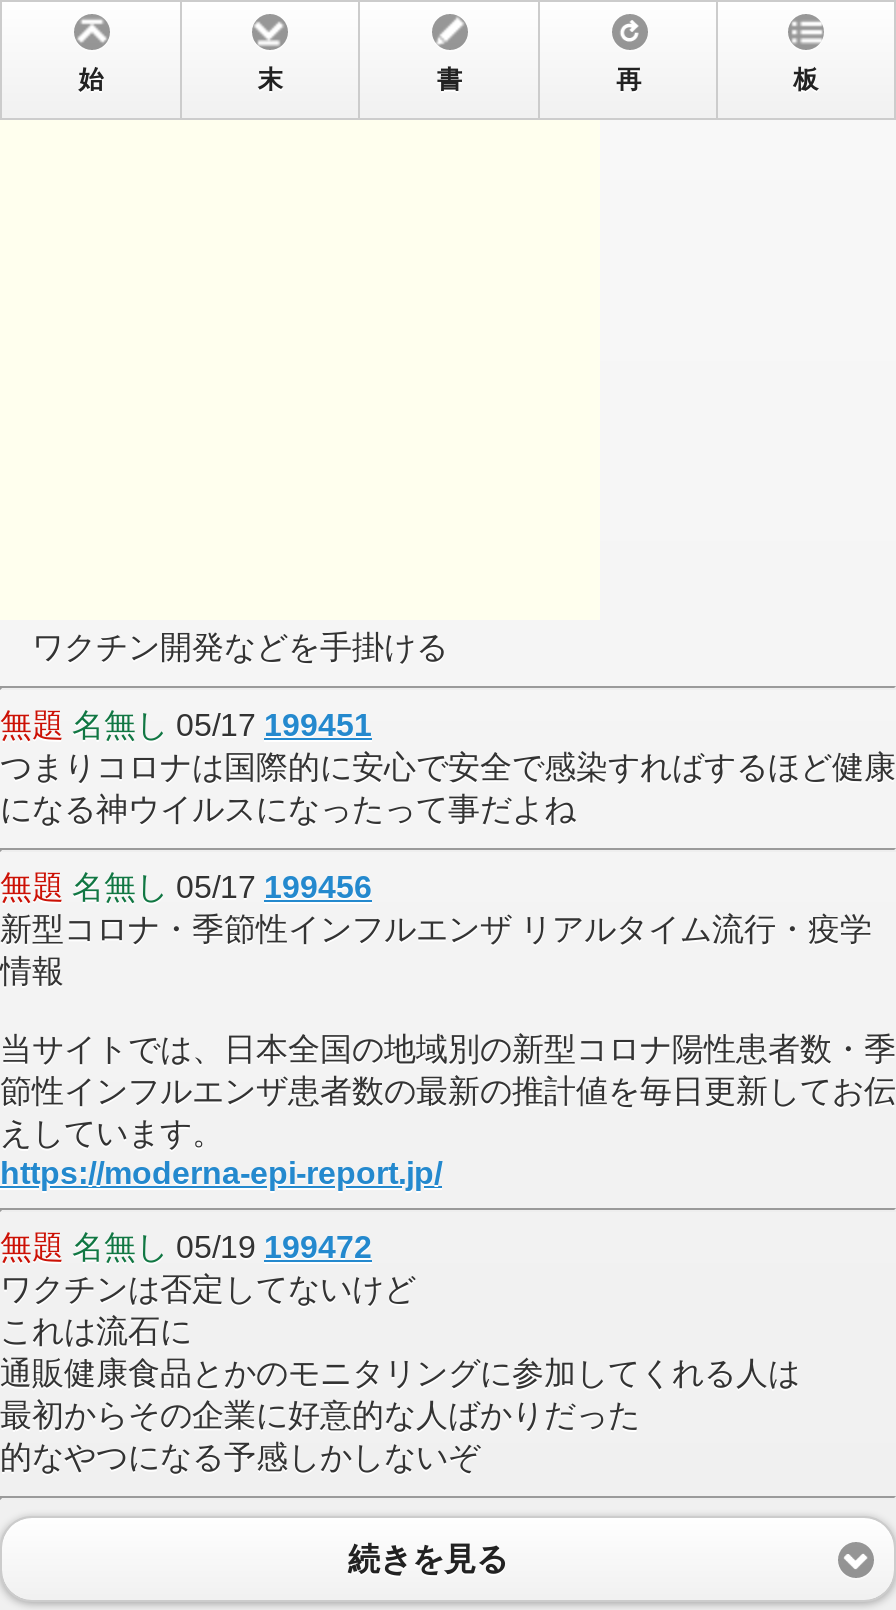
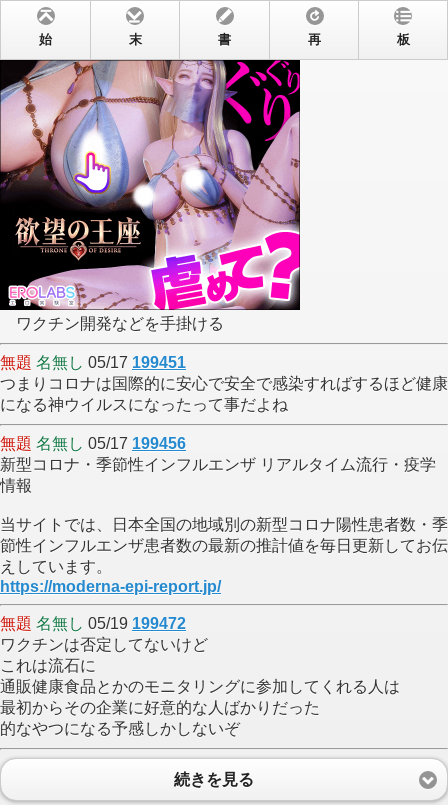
+ [image]
